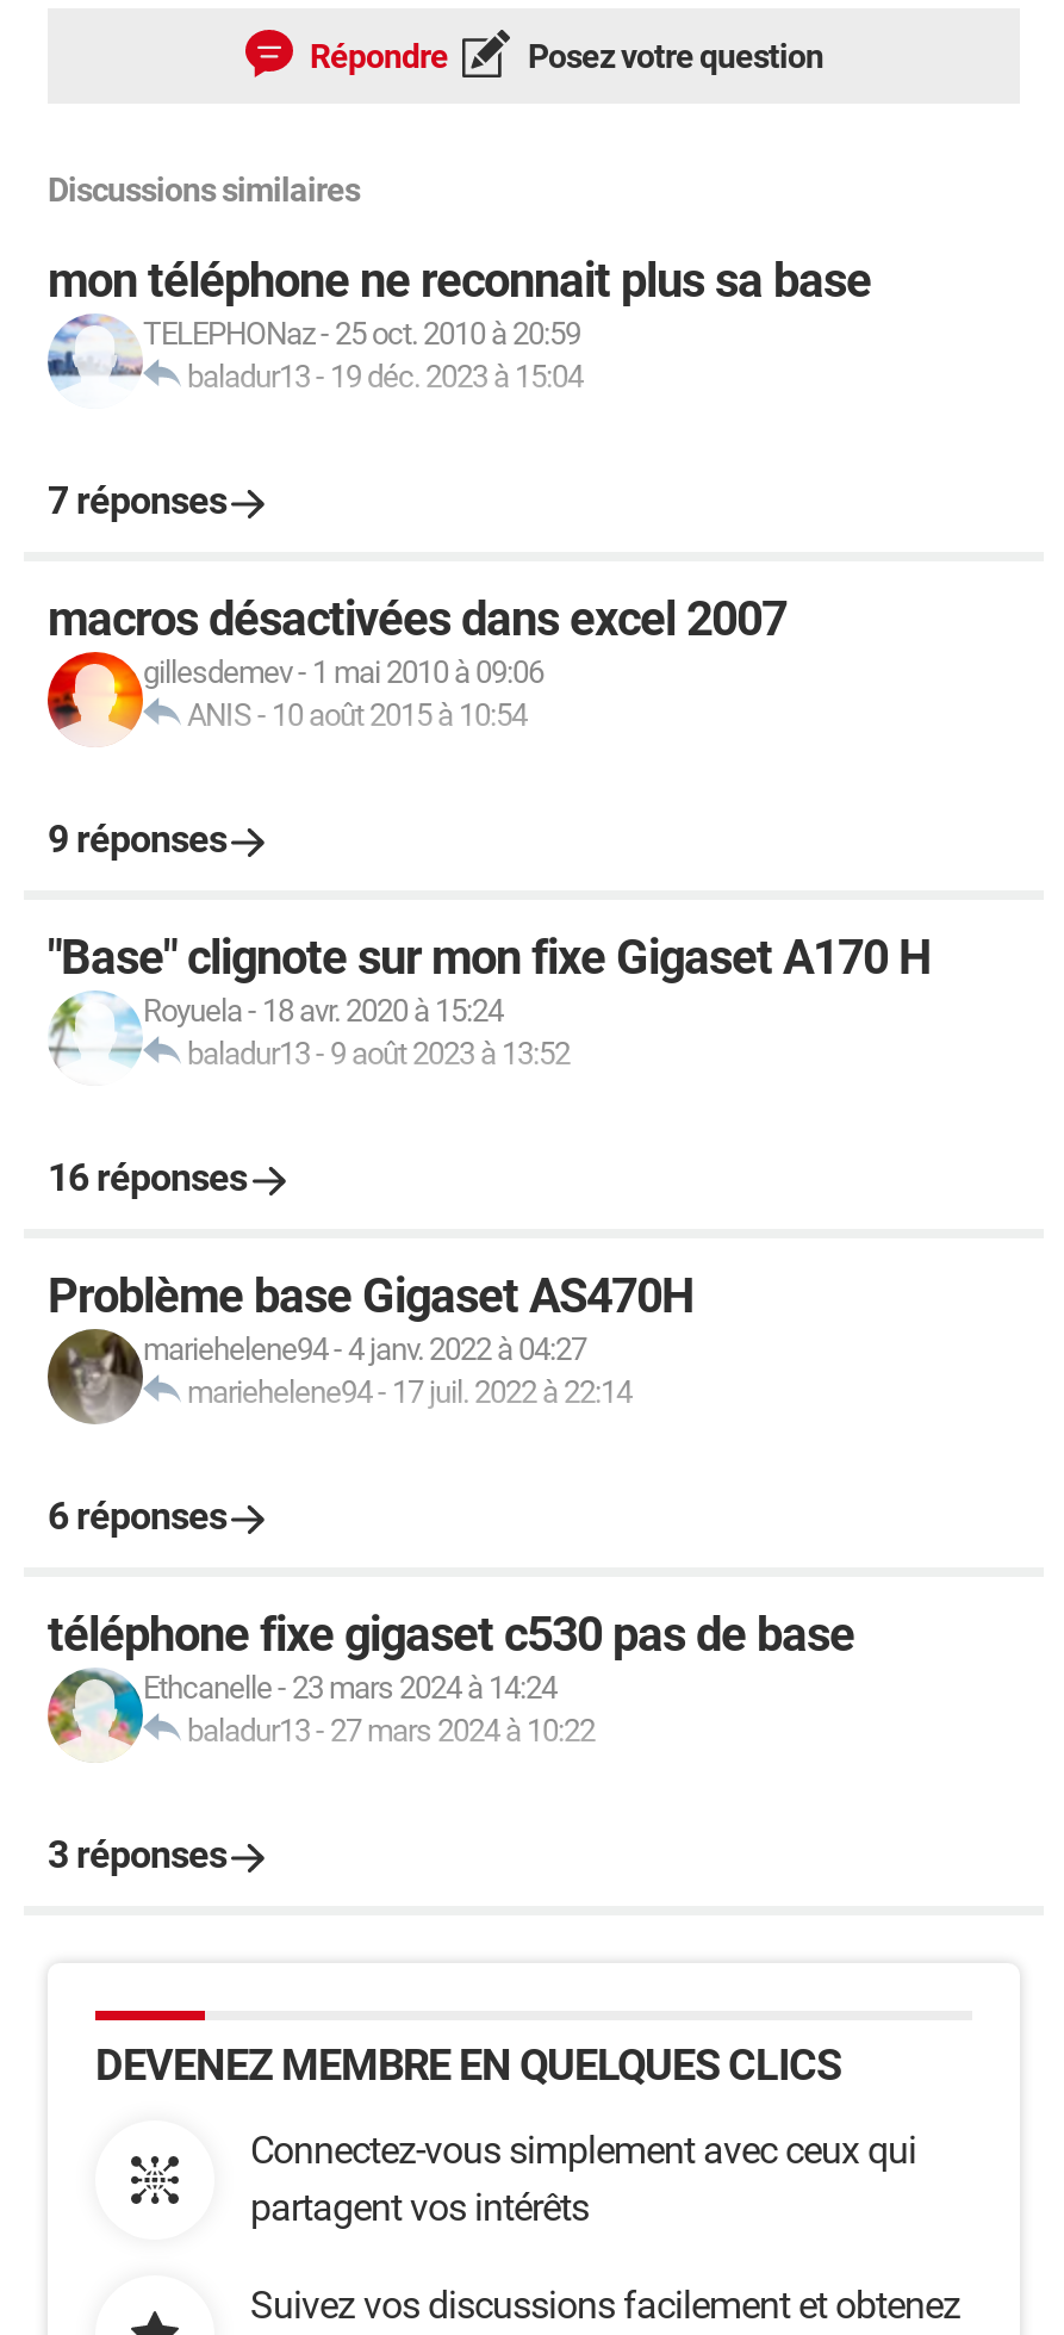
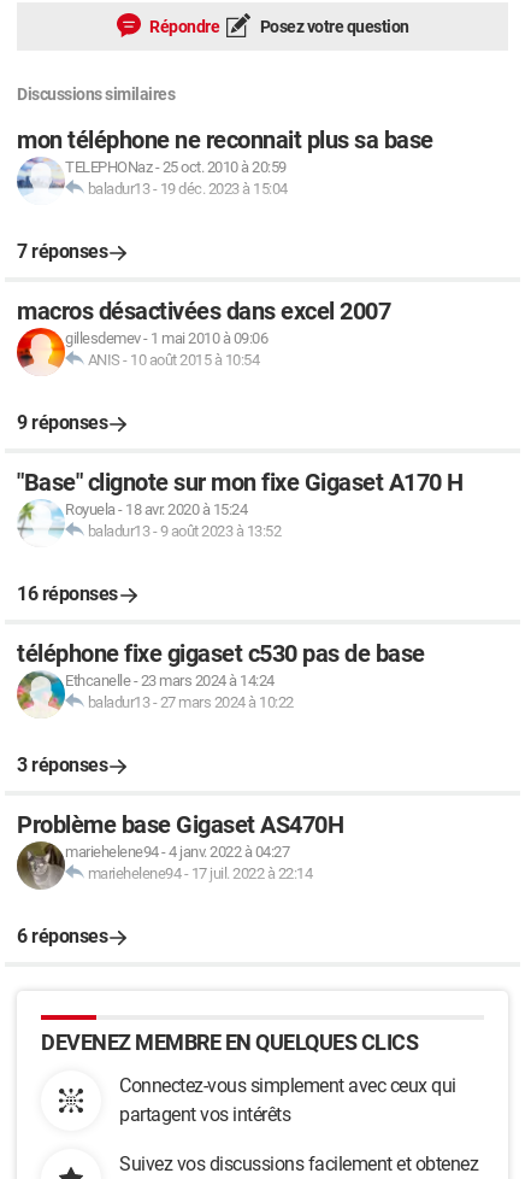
moved down: [image] | Problème base Gigaset AS470H | mariehelene94- 4 janv. 2022 à 04:27 | mariehelene94- 17 juil. 2022 à 22:14 | 6 réponses

moved up: [image] | téléphone fixe gigaset c530 pas de base | Ethcanelle- 23 mars 2024 à 14:24 | baladur13- 27 mars 2024 à 10:22 | 3 réponses
